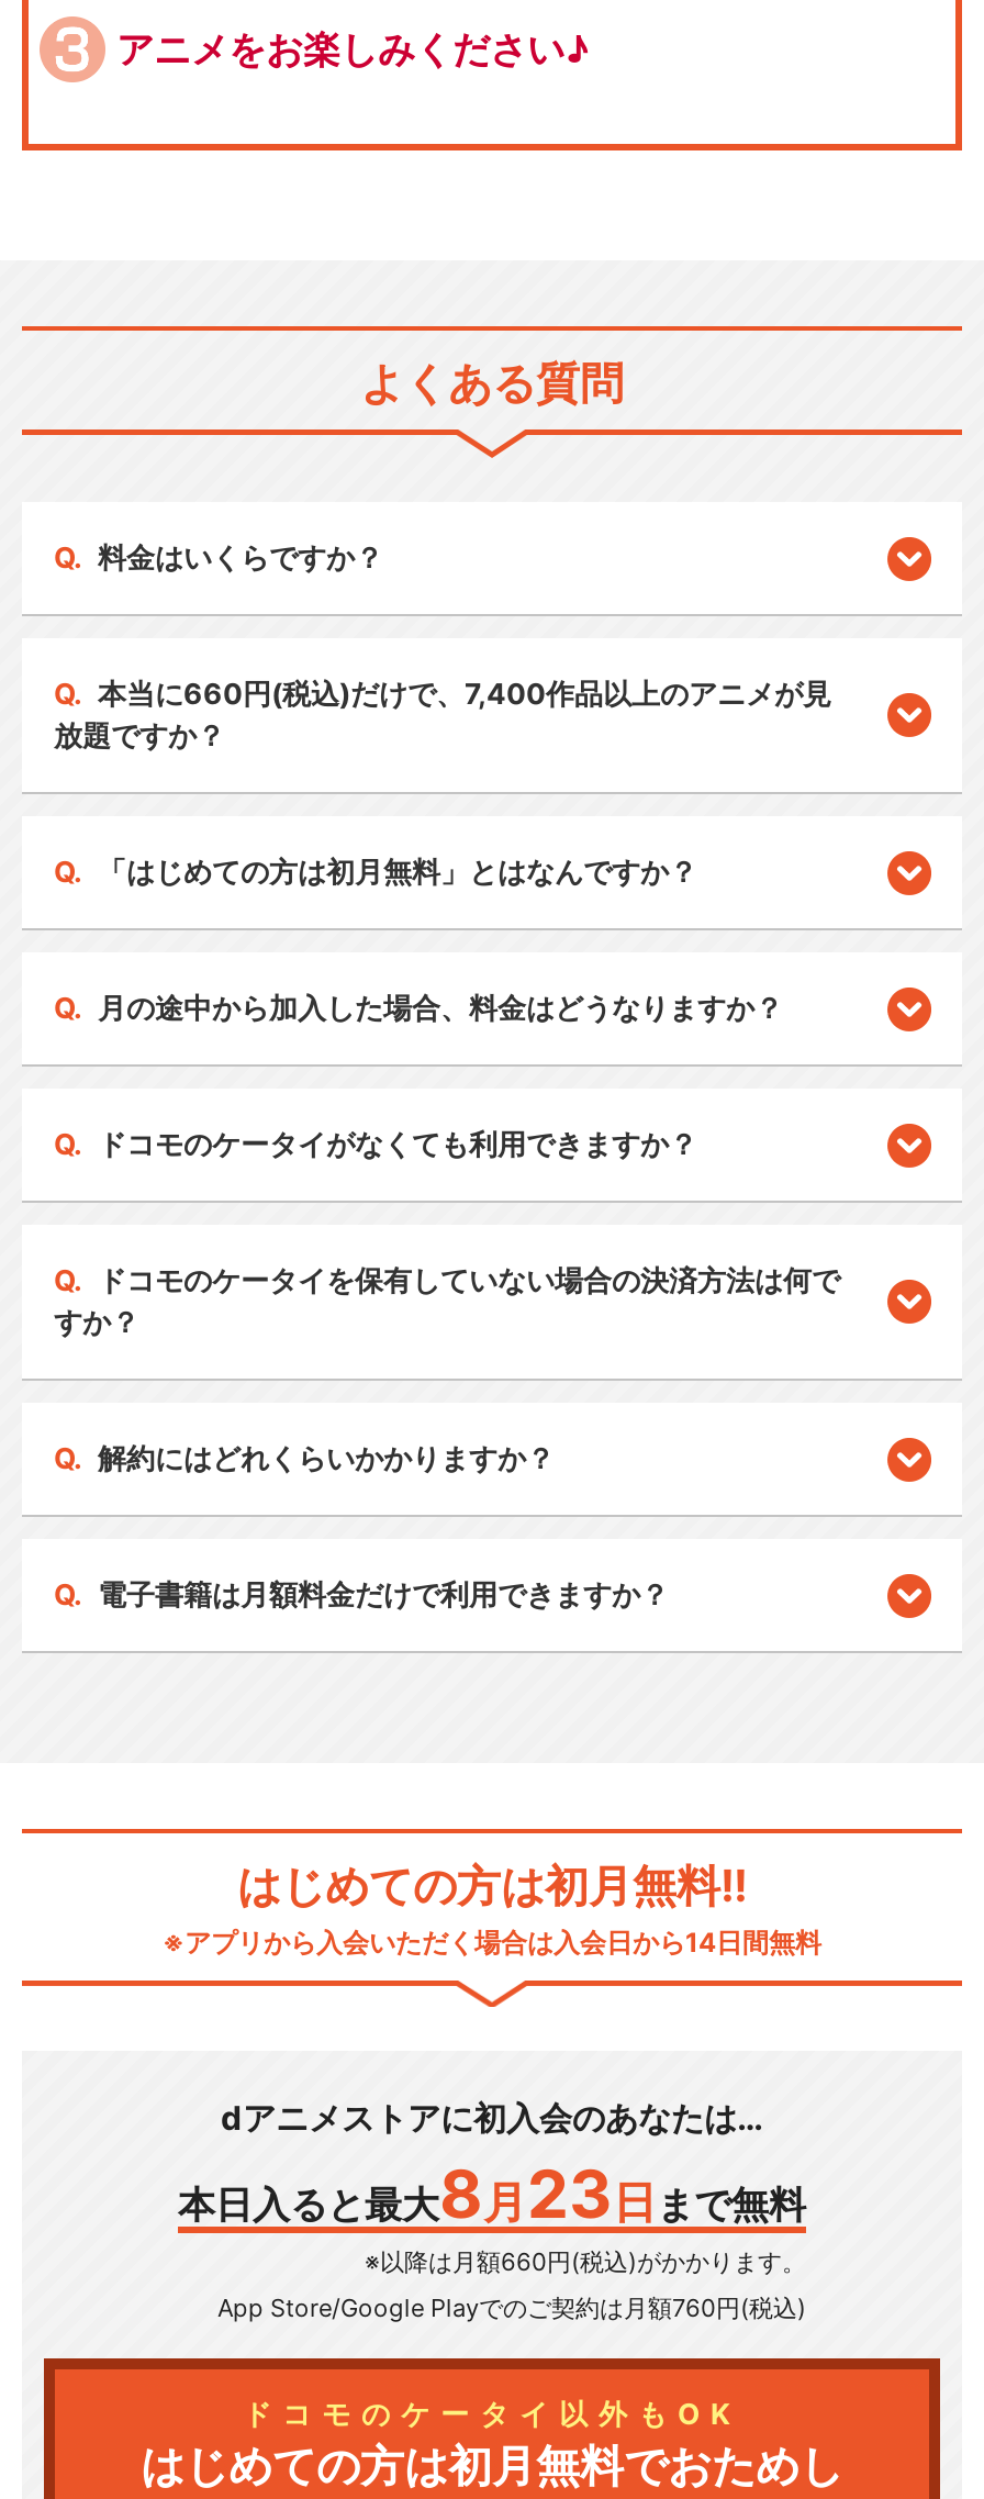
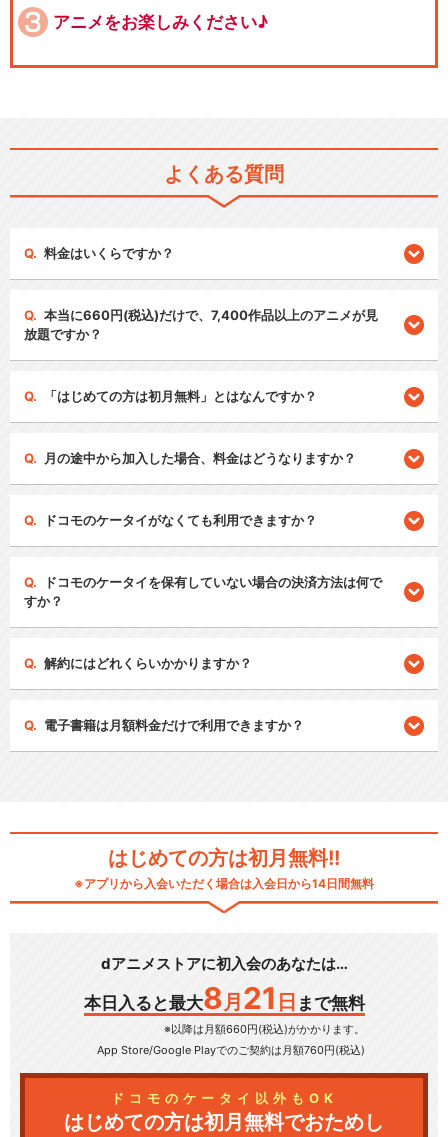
- 本日入ると最大8月23日まで無料
+ 本日入ると最大8月21日まで無料
